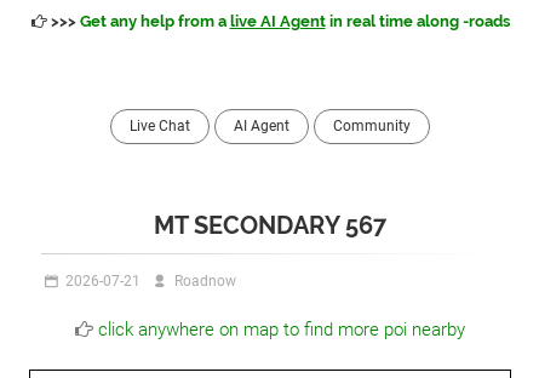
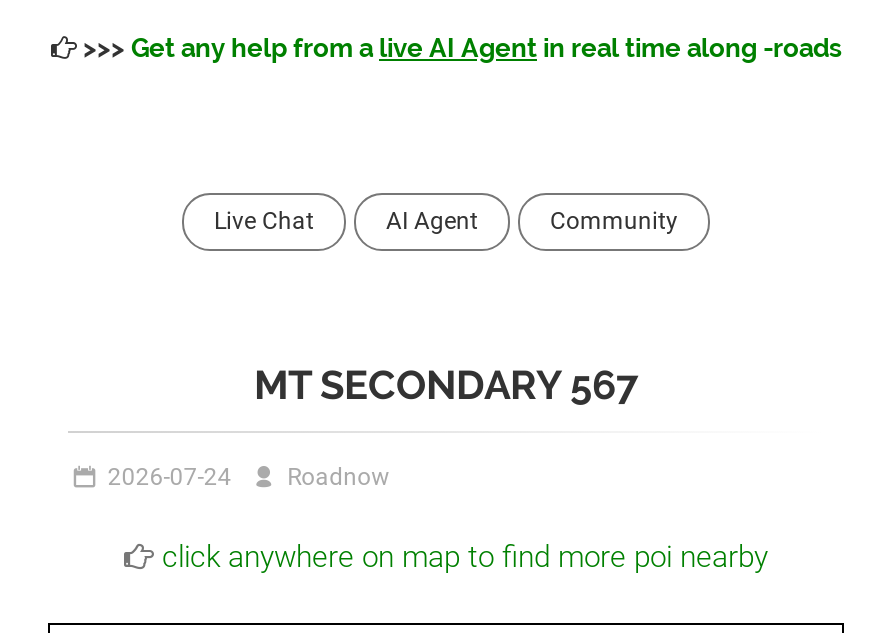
- 2026-07-21 Roadnow
+ 2026-07-24 Roadnow
